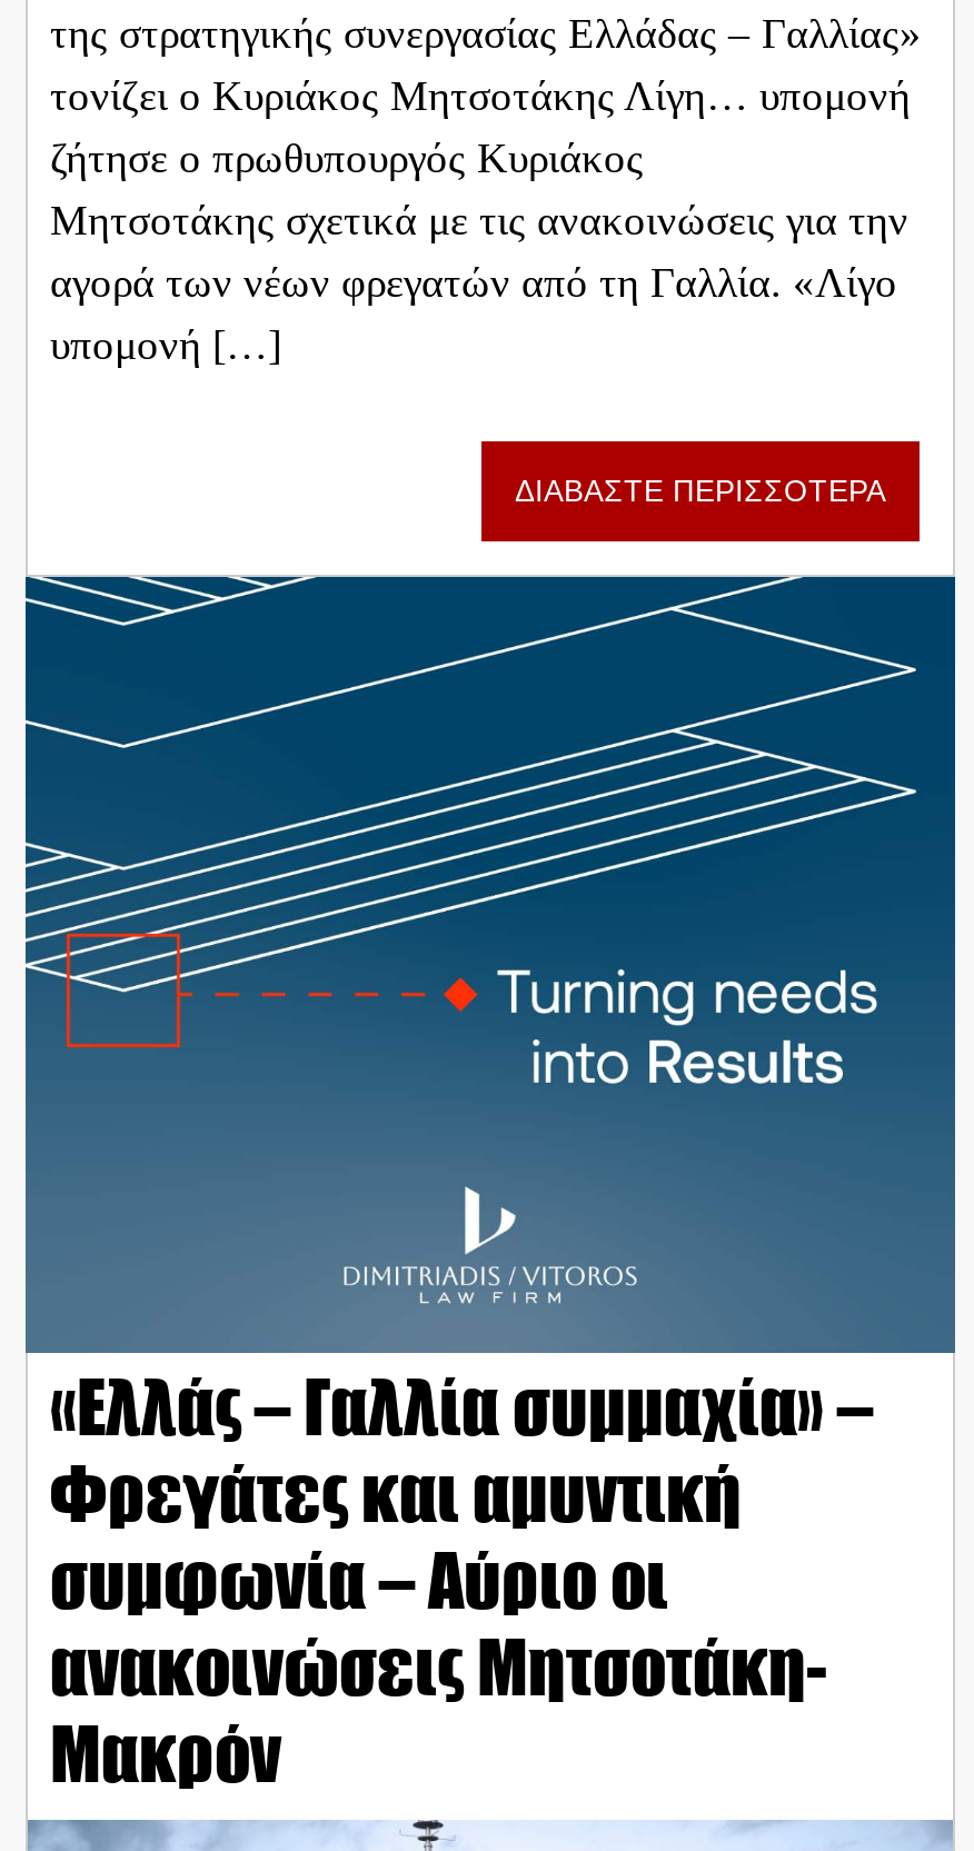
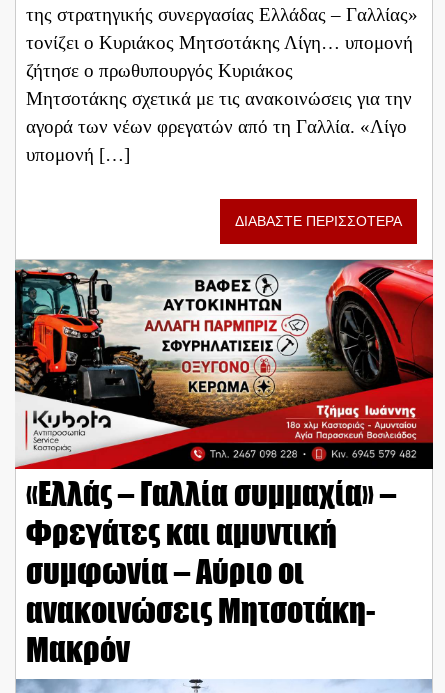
- [image]
+ [image]
